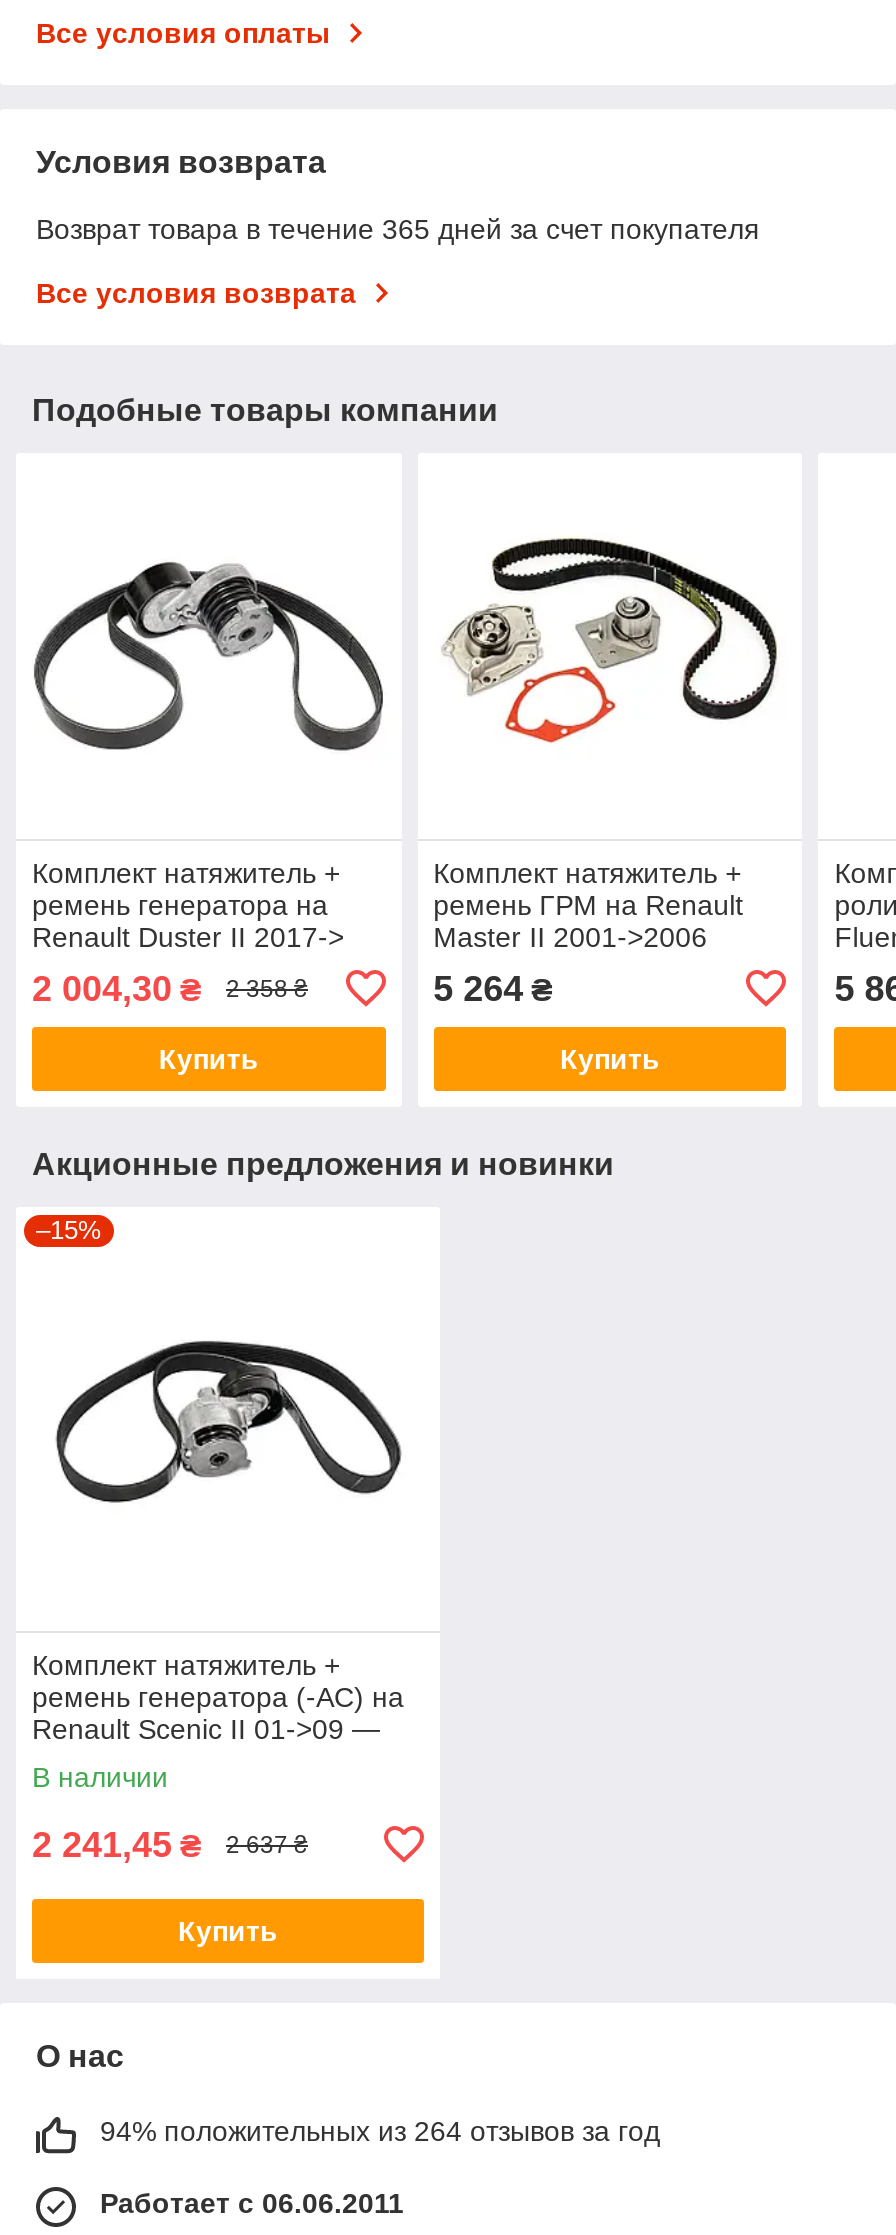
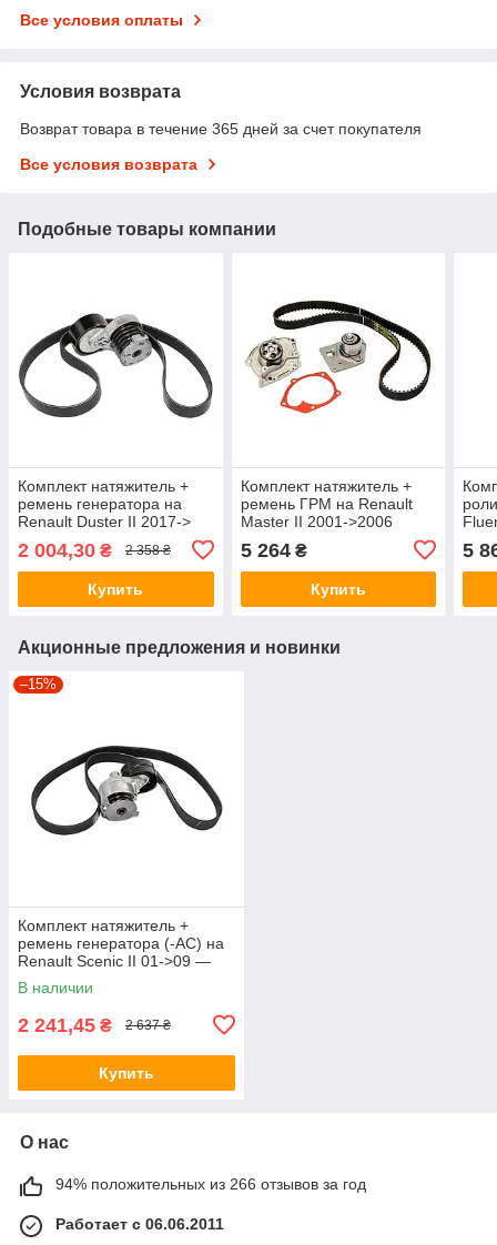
- 94% положительных из 264 отзывов за год
+ 94% положительных из 266 отзывов за год
